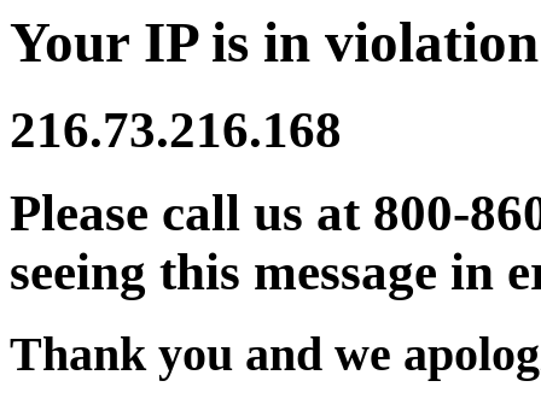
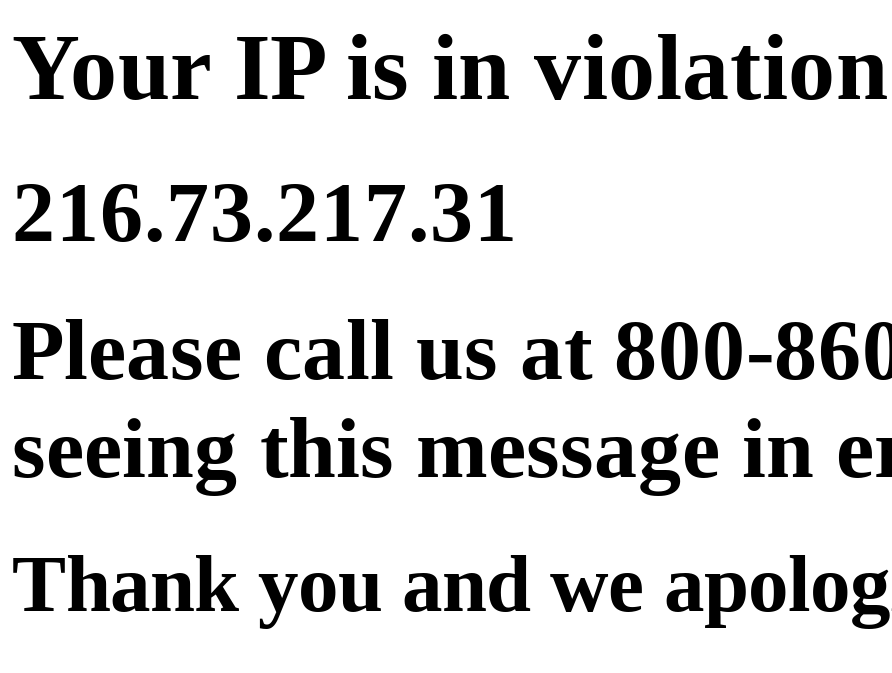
- 216.73.216.168
+ 216.73.217.31
